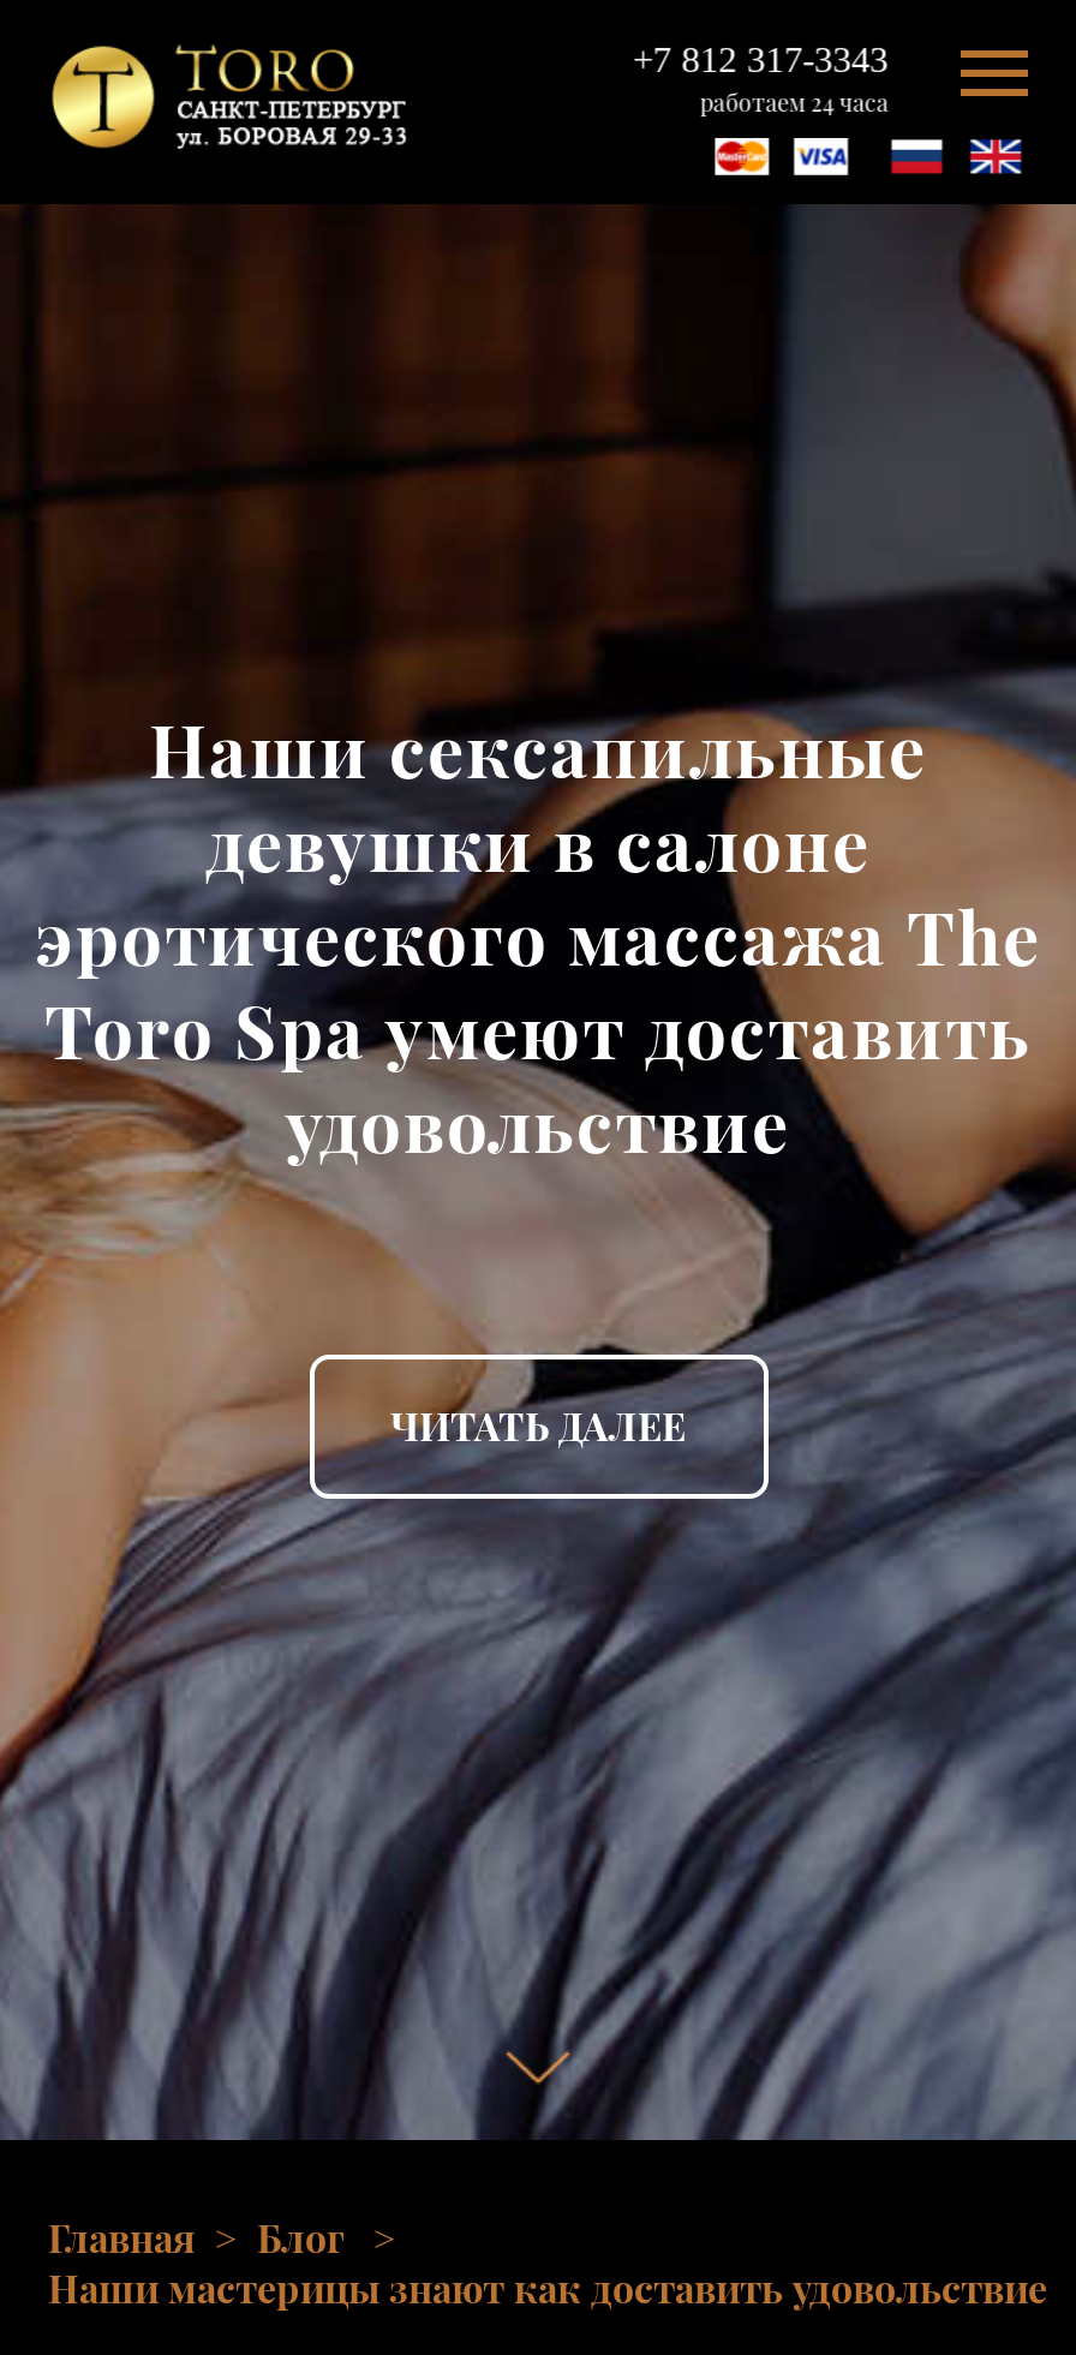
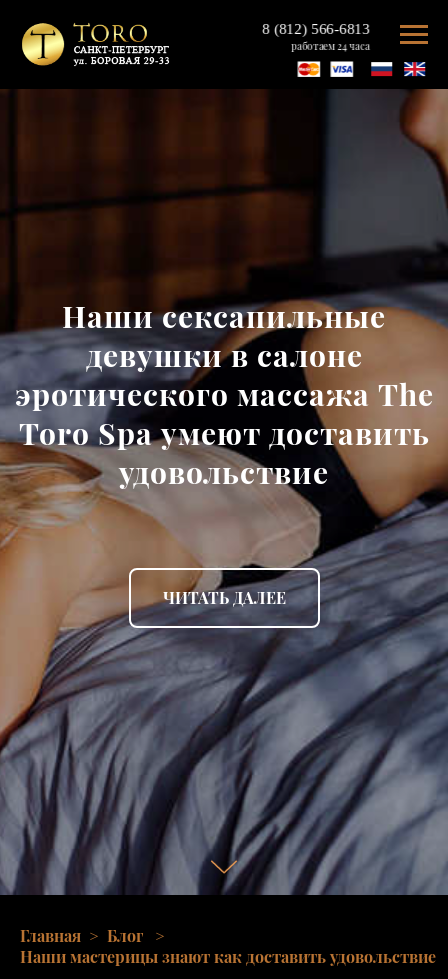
- +7 812 317-3343
+ 8 (812) 566-6813
